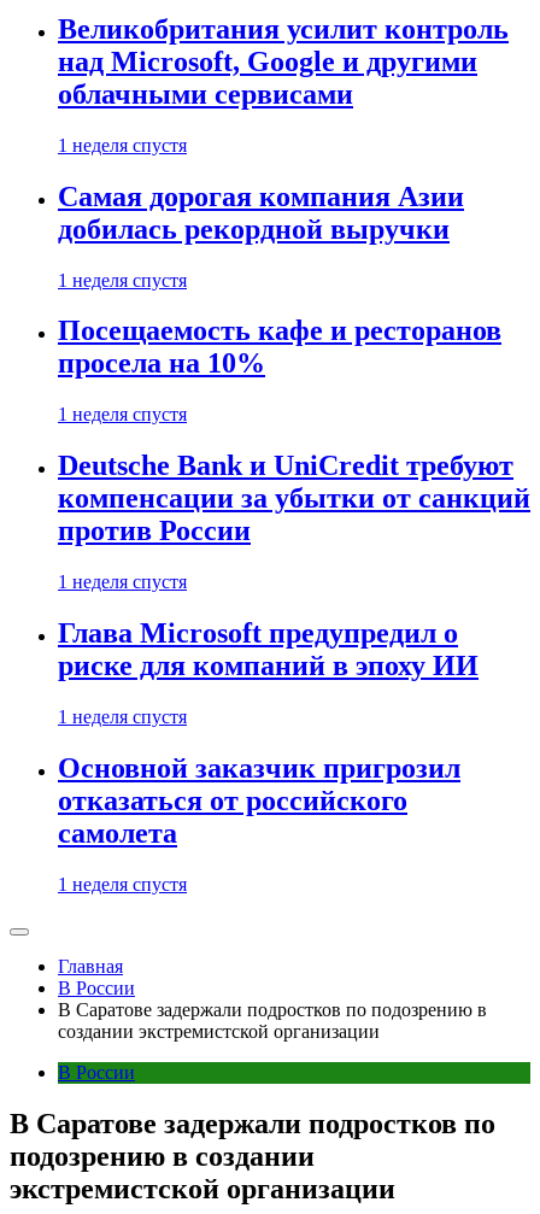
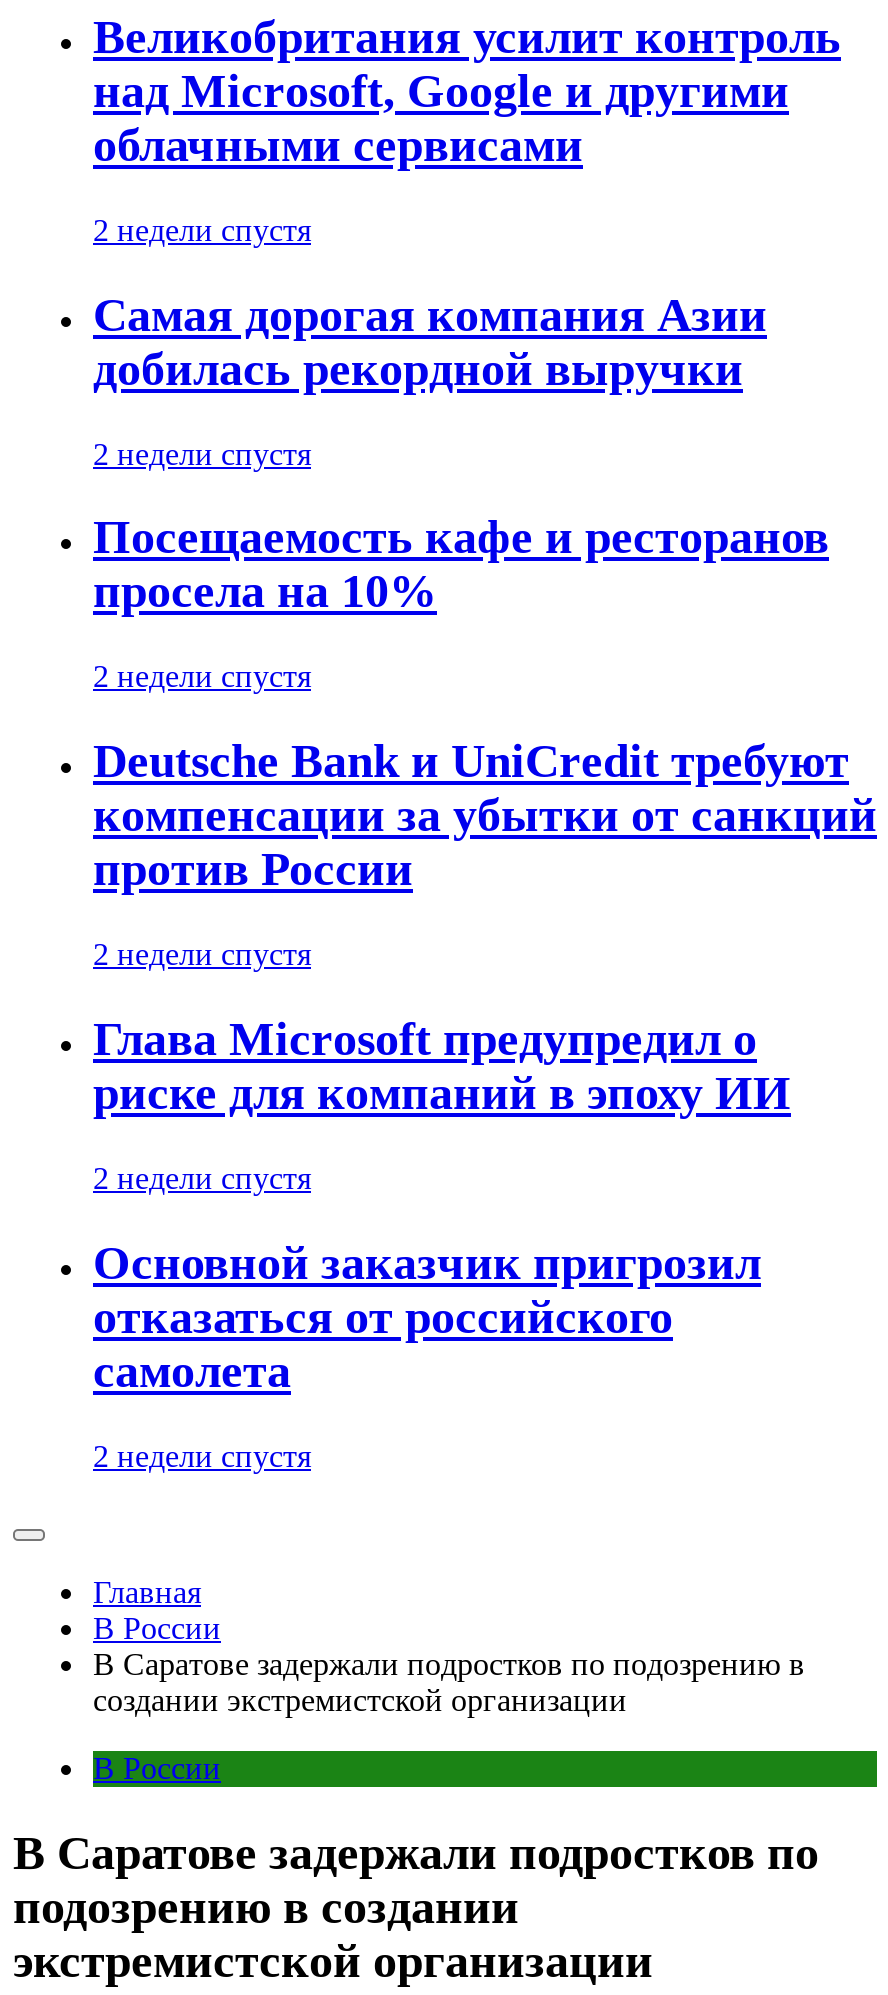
- 1 неделя спустя
+ 2 недели спустя

- 1 неделя спустя
+ 2 недели спустя

- 1 неделя спустя
+ 2 недели спустя

- 1 неделя спустя
+ 2 недели спустя

- 1 неделя спустя
+ 2 недели спустя

- 1 неделя спустя
+ 2 недели спустя
